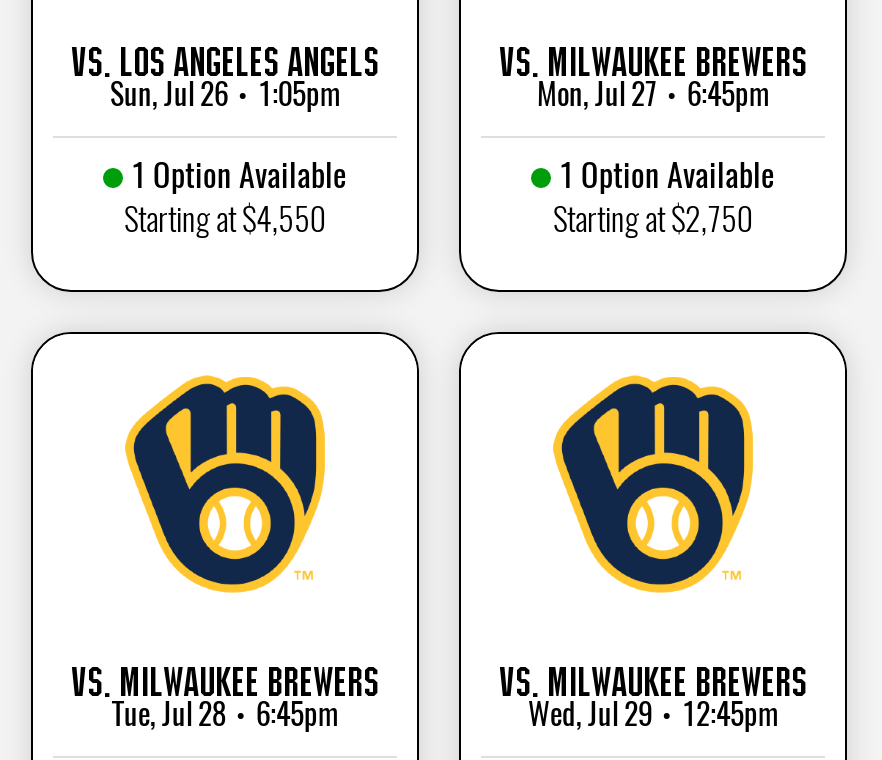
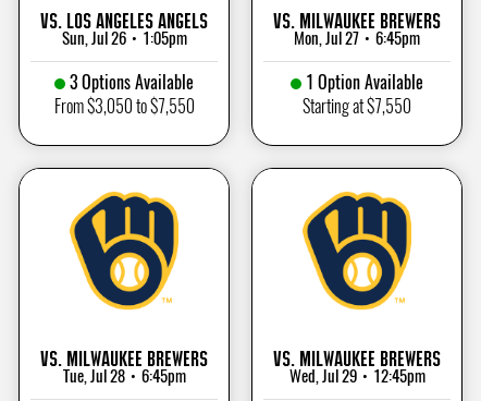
- 1 Option Available
- Starting at $4,550
+ 3 Options Available
+ From $3,050 to $7,550

- Starting at $2,750
+ Starting at $7,550
